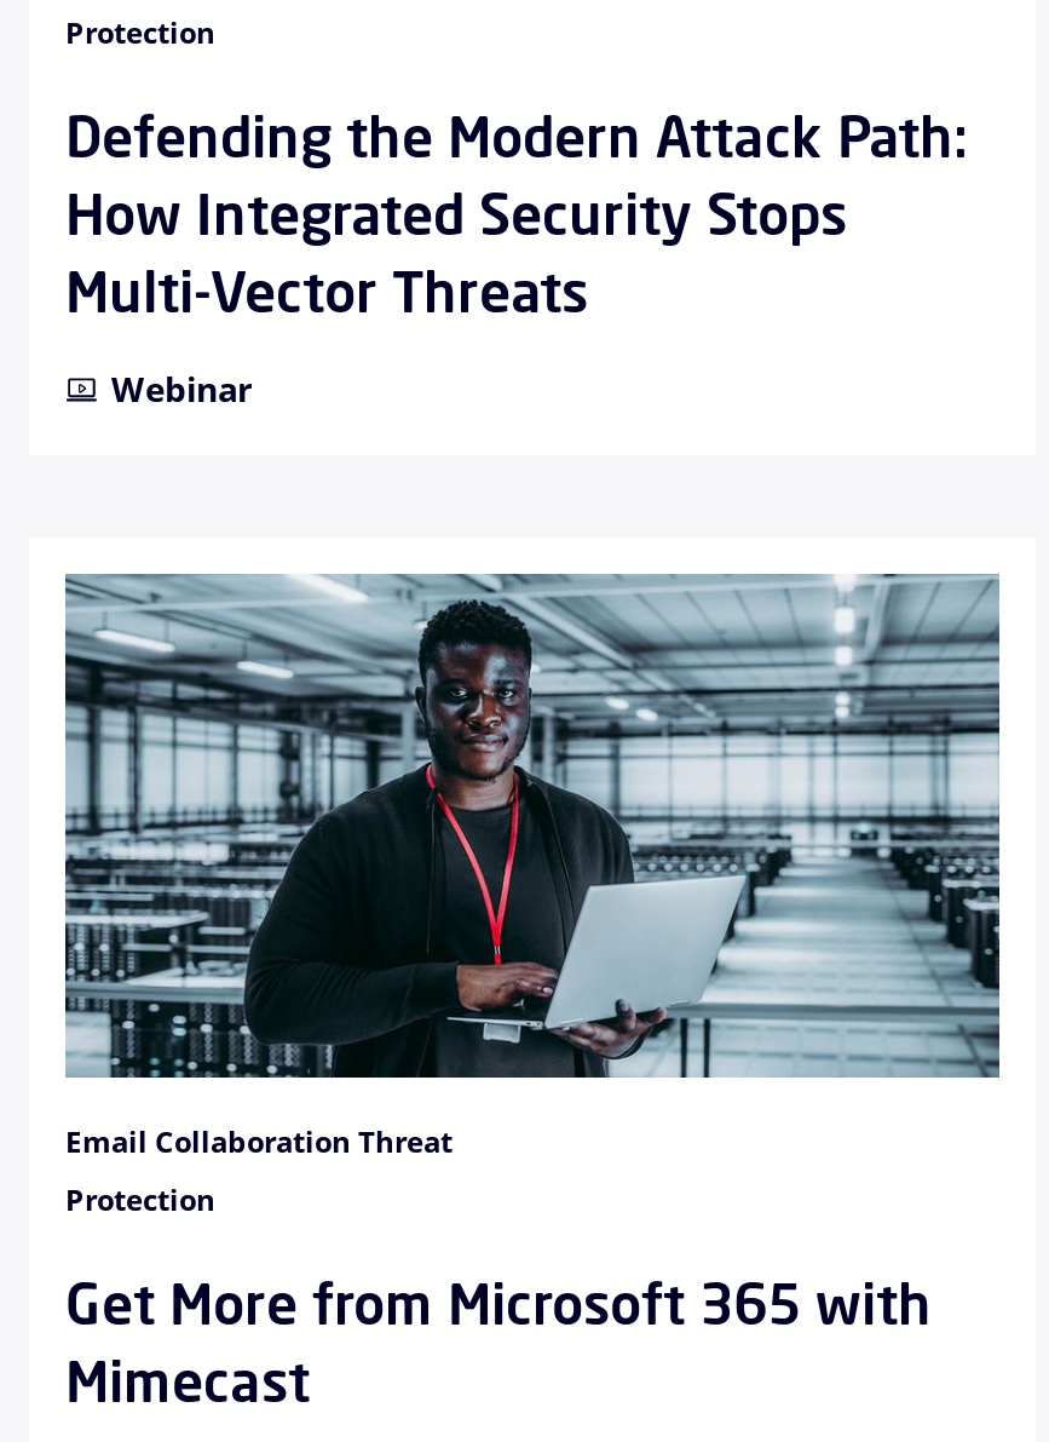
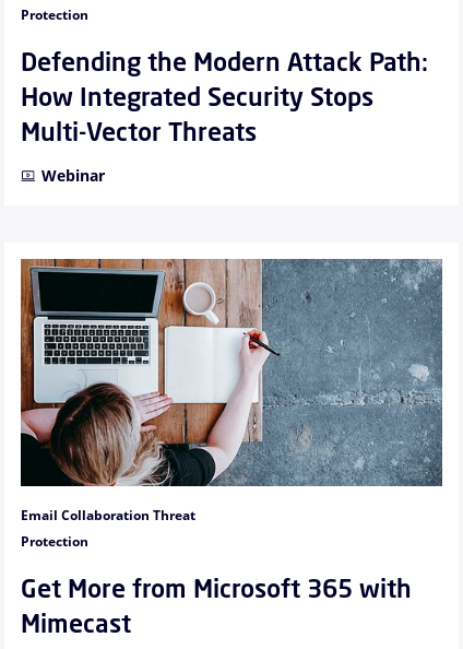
- [image]
+ [image]
